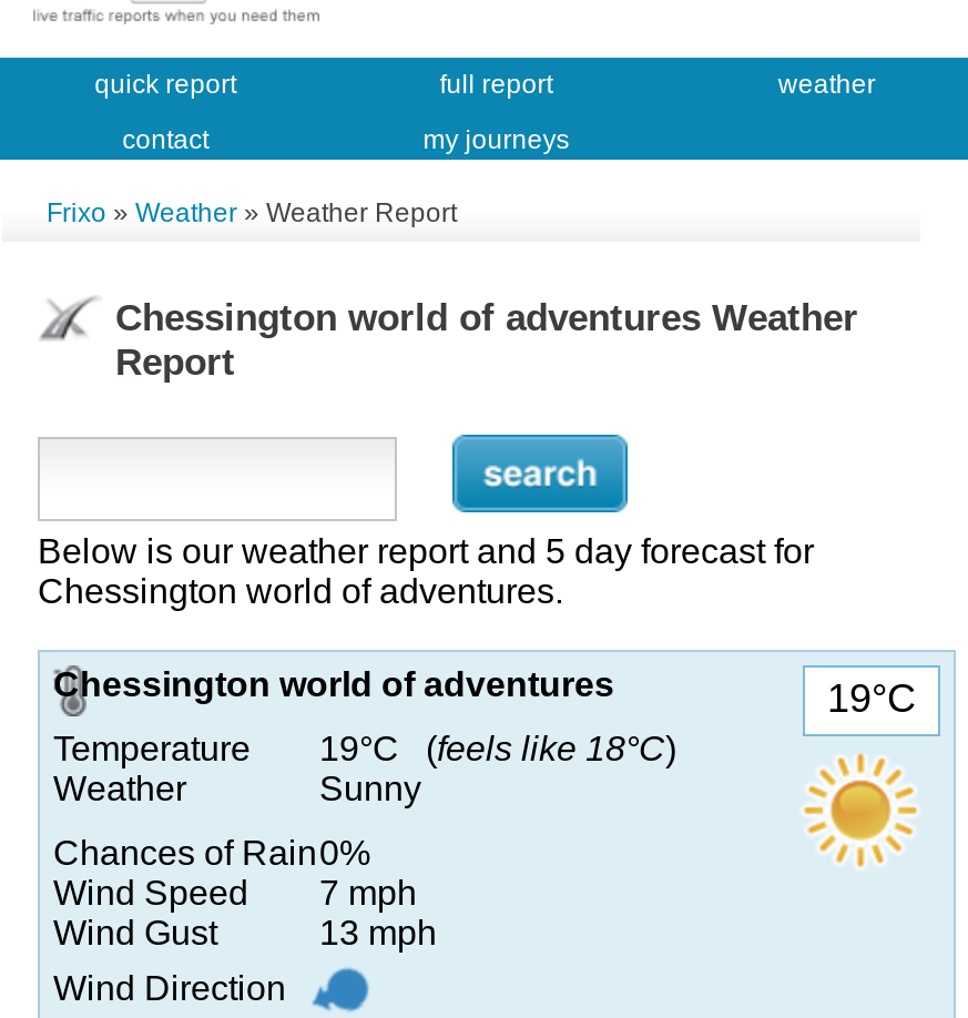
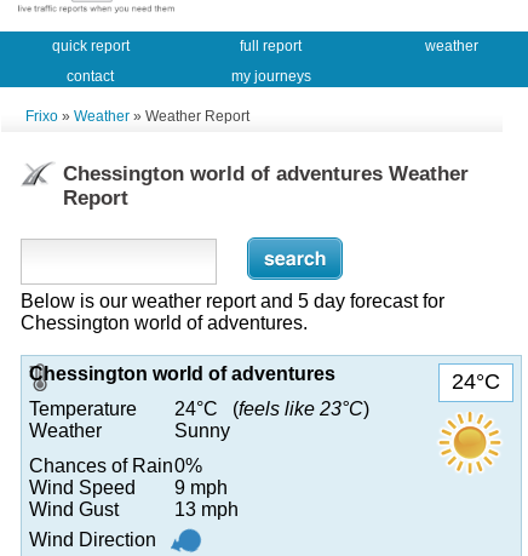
- 19°C
+ 24°C

- Temperature 19°C (feels like 18°C)
+ Temperature 24°C (feels like 23°C)

- Wind Speed 7 mph
+ Wind Speed 9 mph
